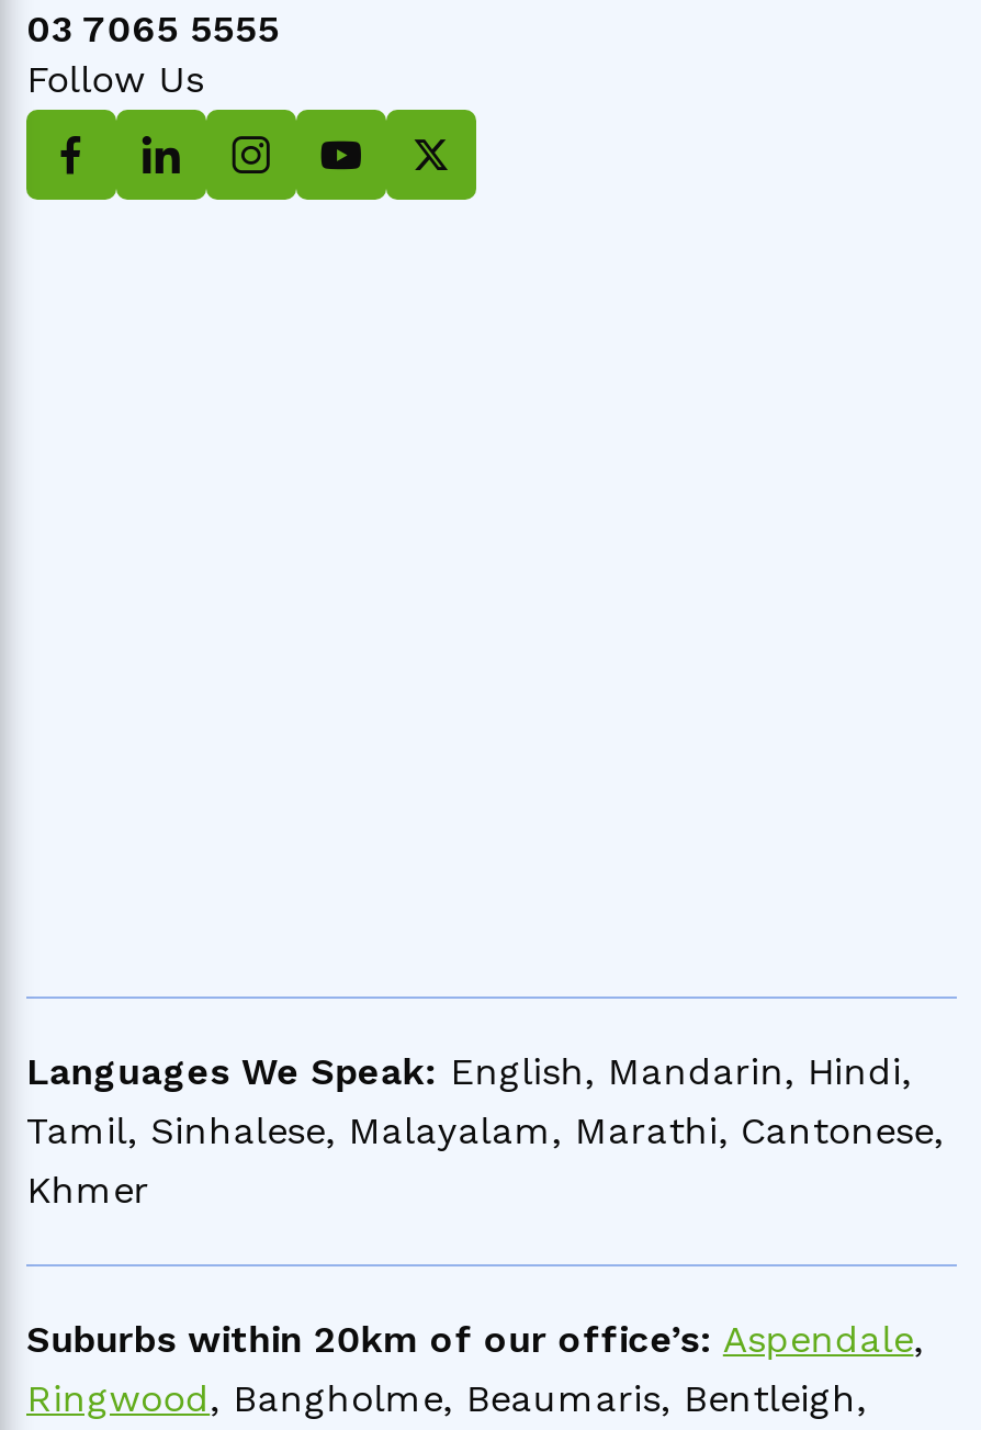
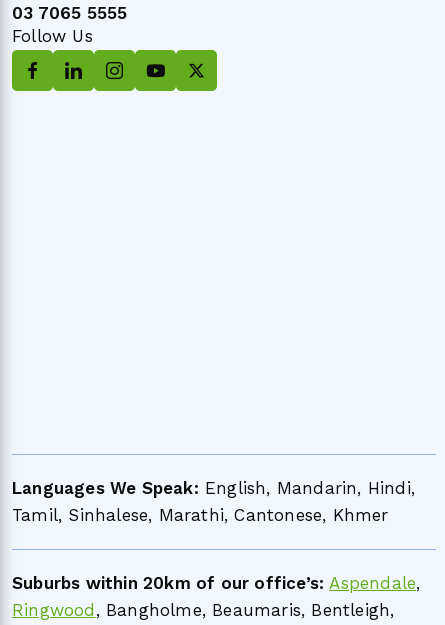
- Tamil, Sinhalese, Malayalam, Marathi, Cantonese,
- Khmer
+ Tamil, Sinhalese, Marathi, Cantonese, Khmer
